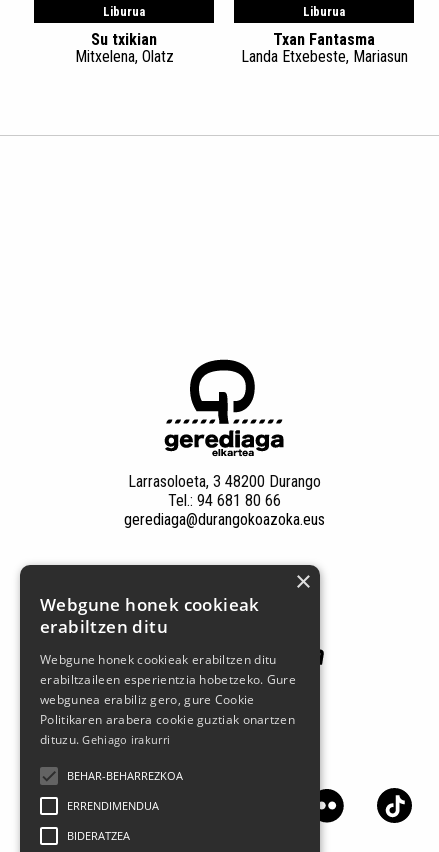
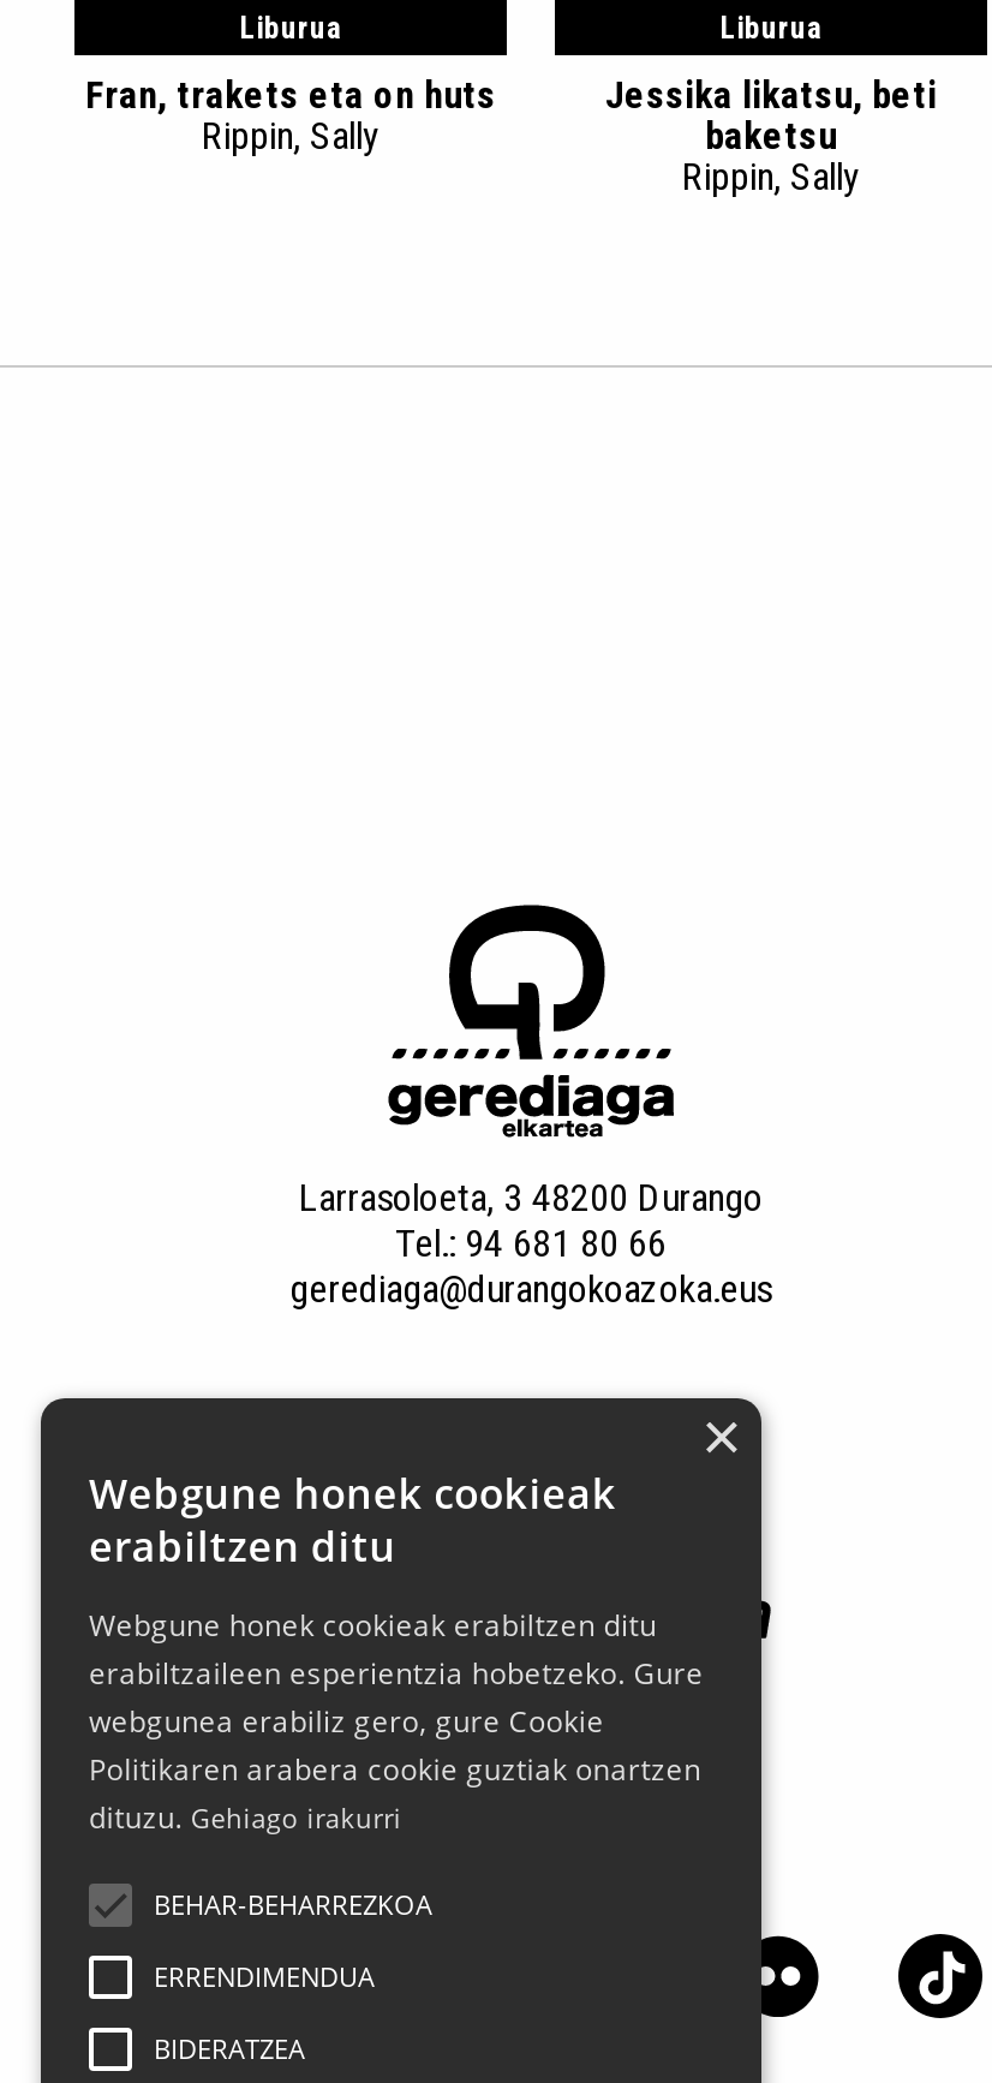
- Su txikian
- Mitxelena, Olatz
+ Fran, trakets eta on huts
+ Rippin, Sally

- Txan Fantasma
- Landa Etxebeste, Mariasun
+ Jessika likatsu, beti
+ baketsu
+ Rippin, Sally
